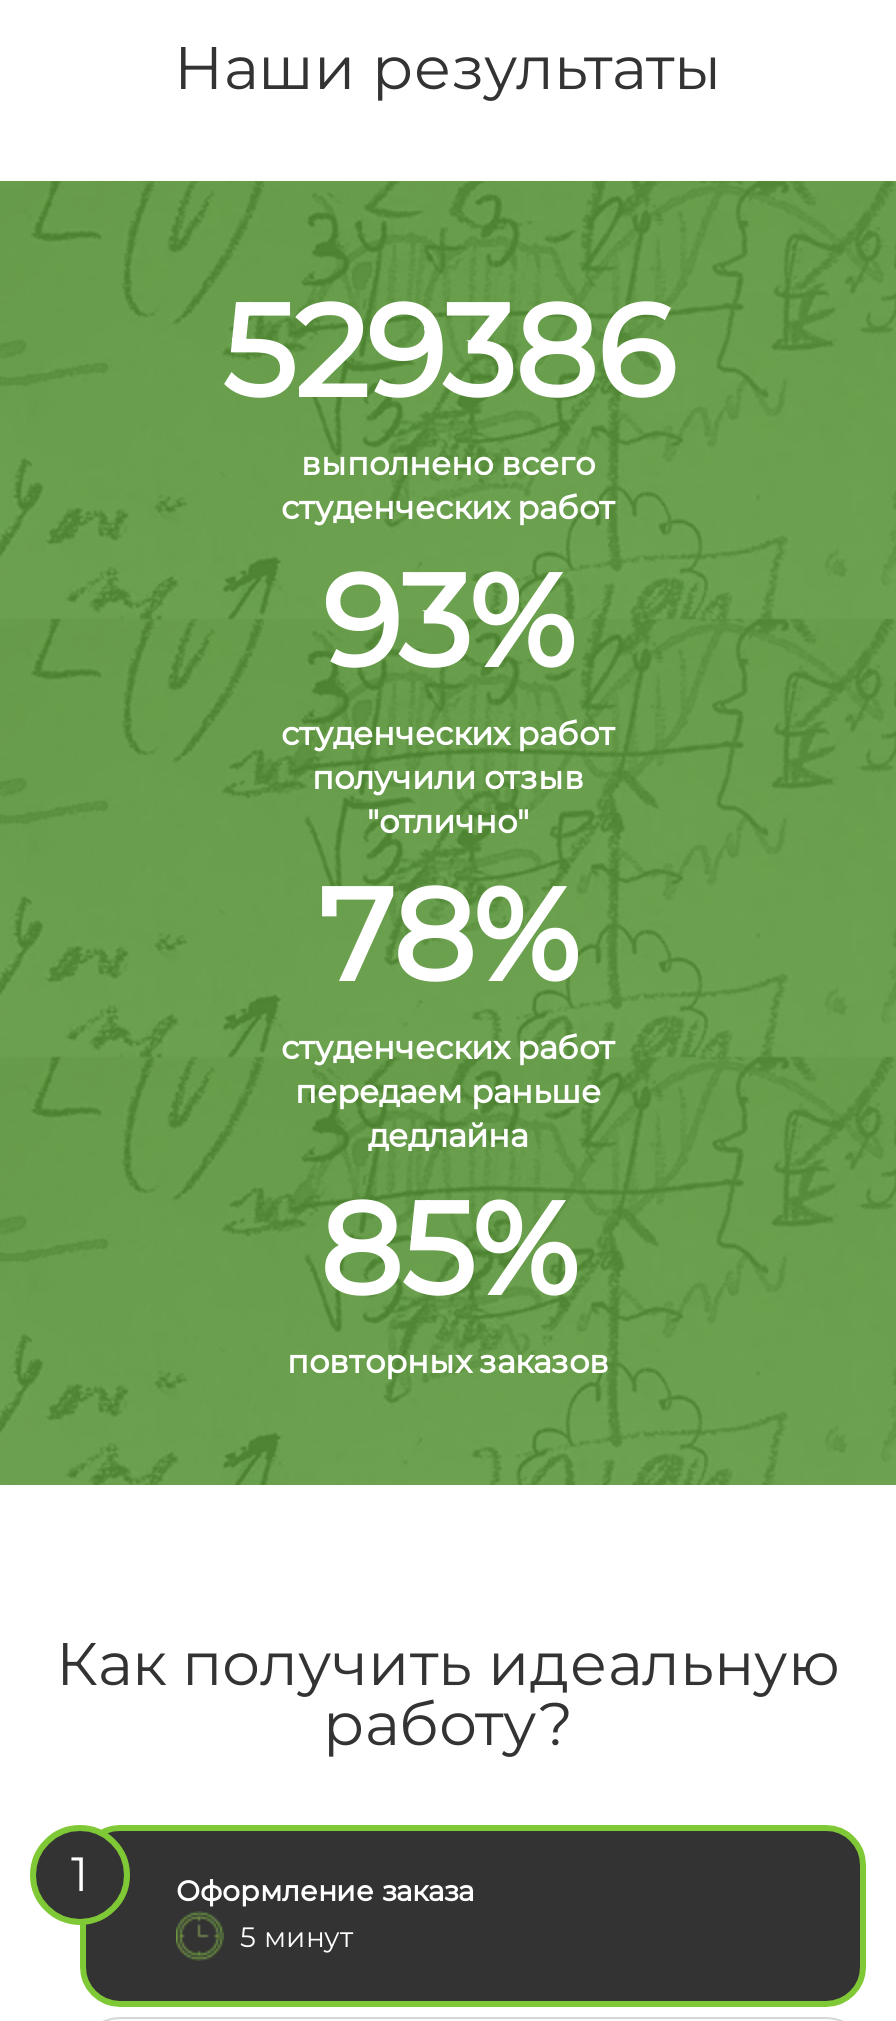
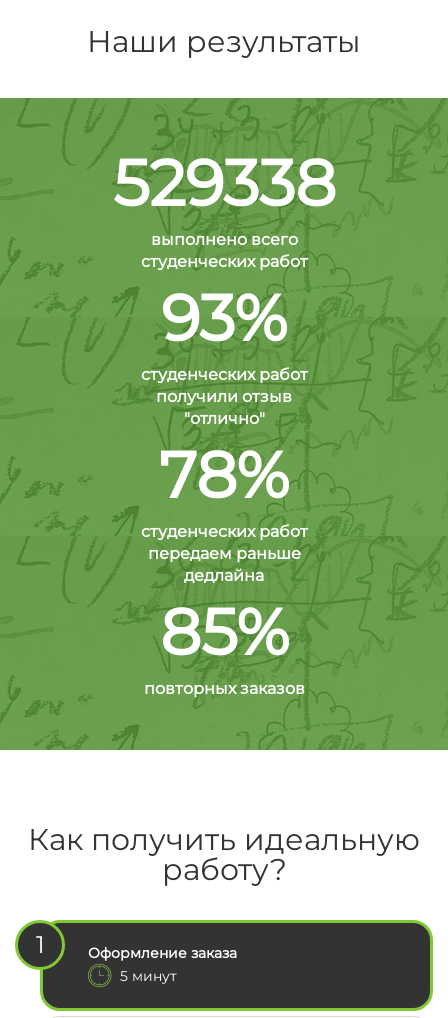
- 529386
+ 529338
